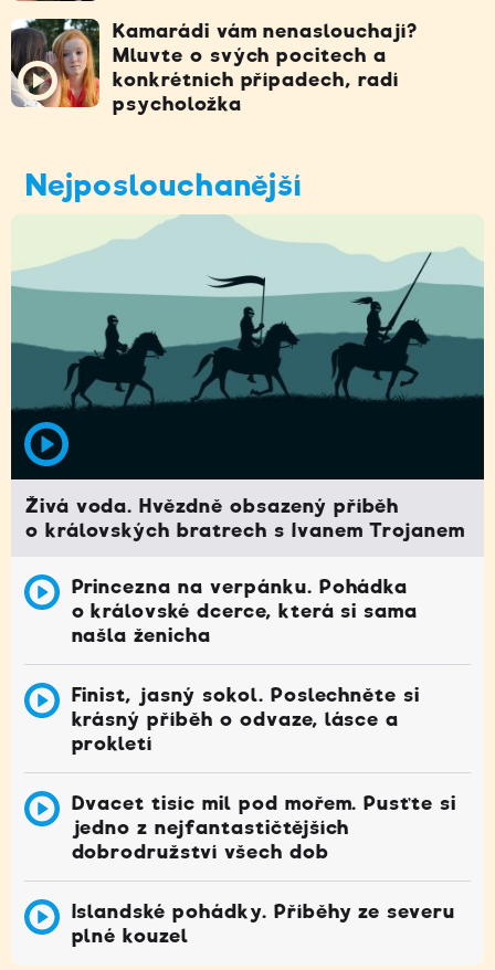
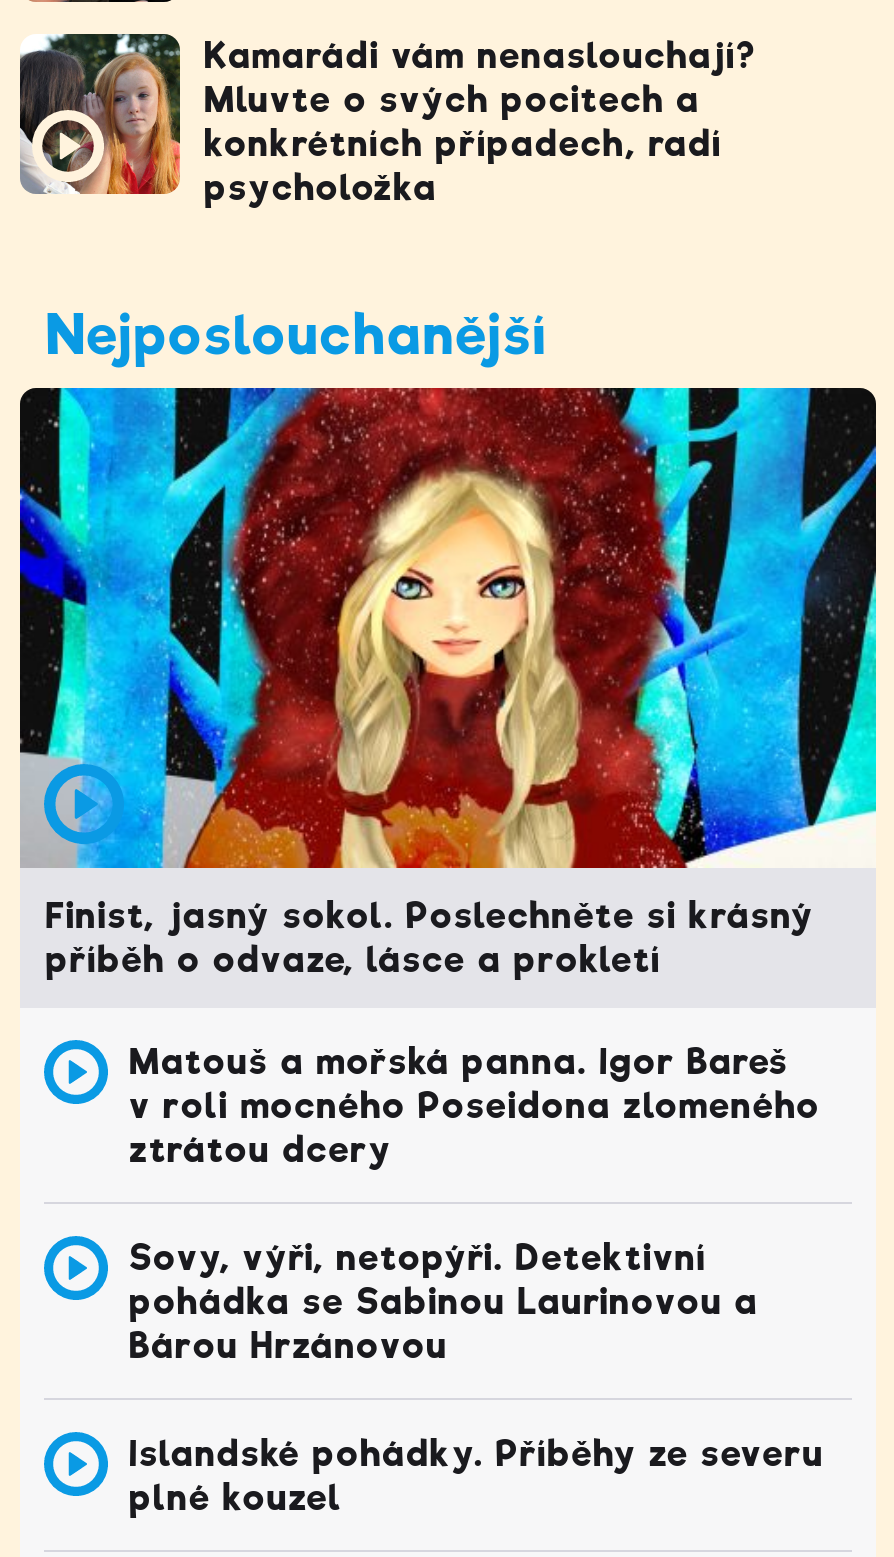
- [image]
- Živá voda. Hvězdně obsazený příběh
- o královských bratrech s Ivanem Trojanem
- Princezna na verpánku. Pohádka
- o královské dcerce, která si sama
- našla ženicha
- Finist, jasný sokol. Poslechněte si
- krásný příběh o odvaze, lásce a
- prokletí
- Dvacet tisíc mil pod mořem. Pusťte si
- jedno z nejfantastičtějších
- dobrodružství všech dob
+ [image]
+ Finist, jasný sokol. Poslechněte si krásný
+ příběh o odvaze, lásce a prokletí
+ Matouš a mořská panna. Igor Bareš
+ v roli mocného Poseidona zlomeného
+ ztrátou dcery
+ Sovy, výři, netopýři. Detektivní
+ pohádka se Sabinou Laurinovou a
+ Bárou Hrzánovou
